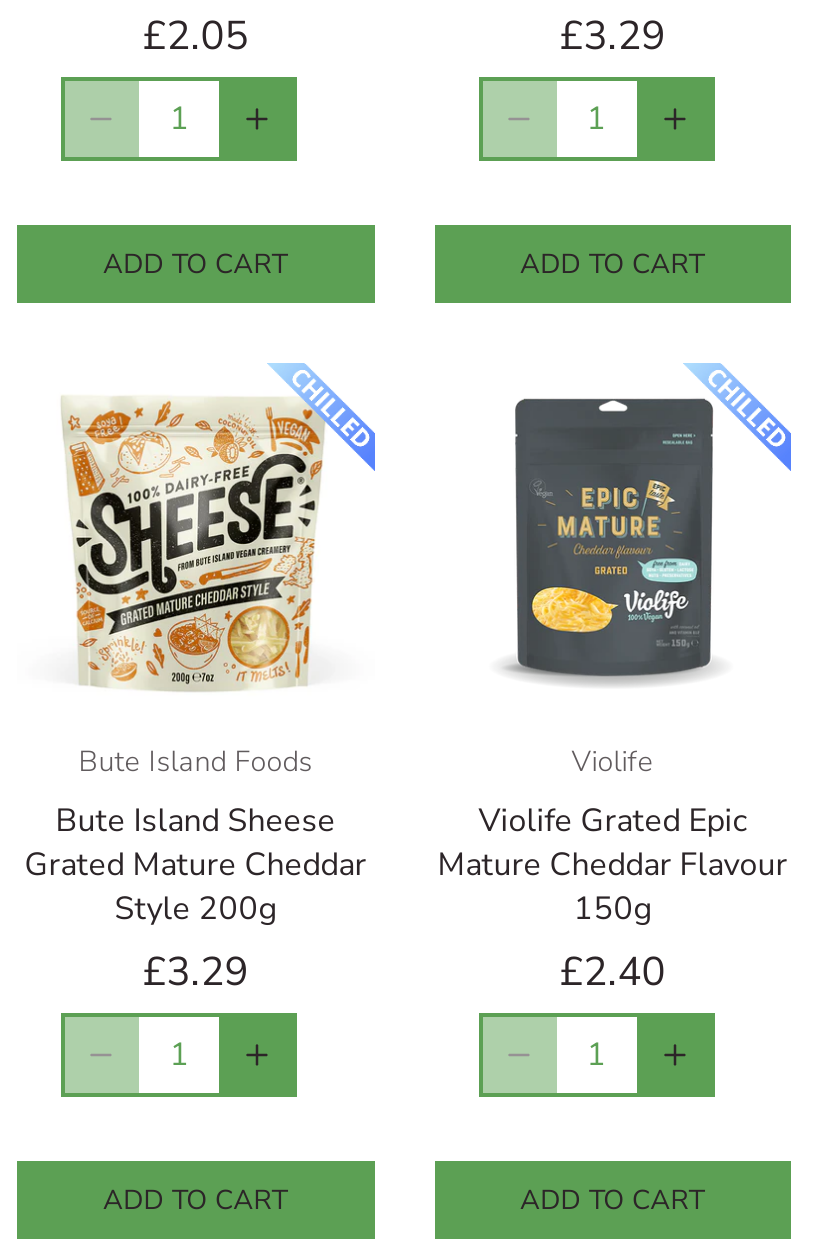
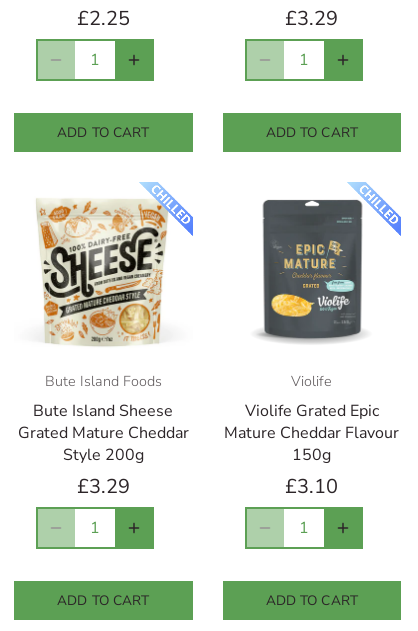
- £2.05
+ £2.25

- £2.40
+ £3.10
